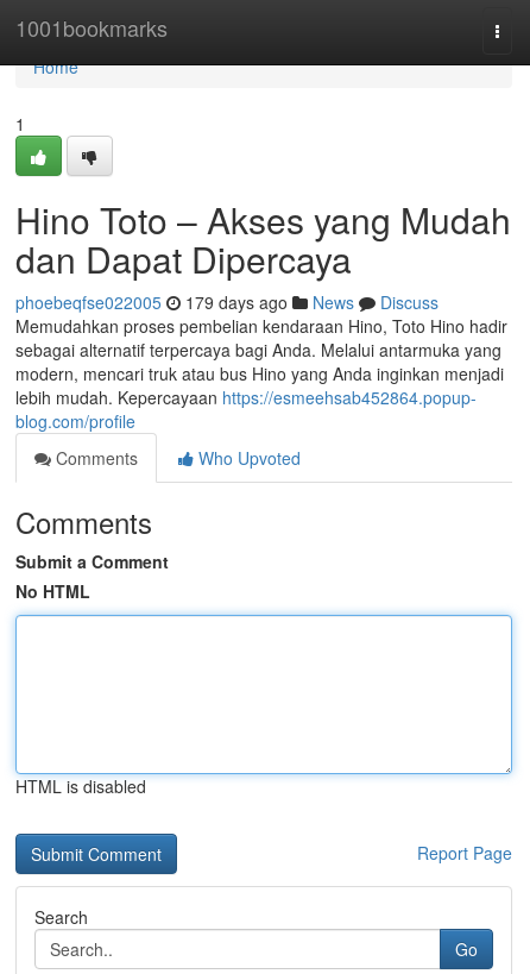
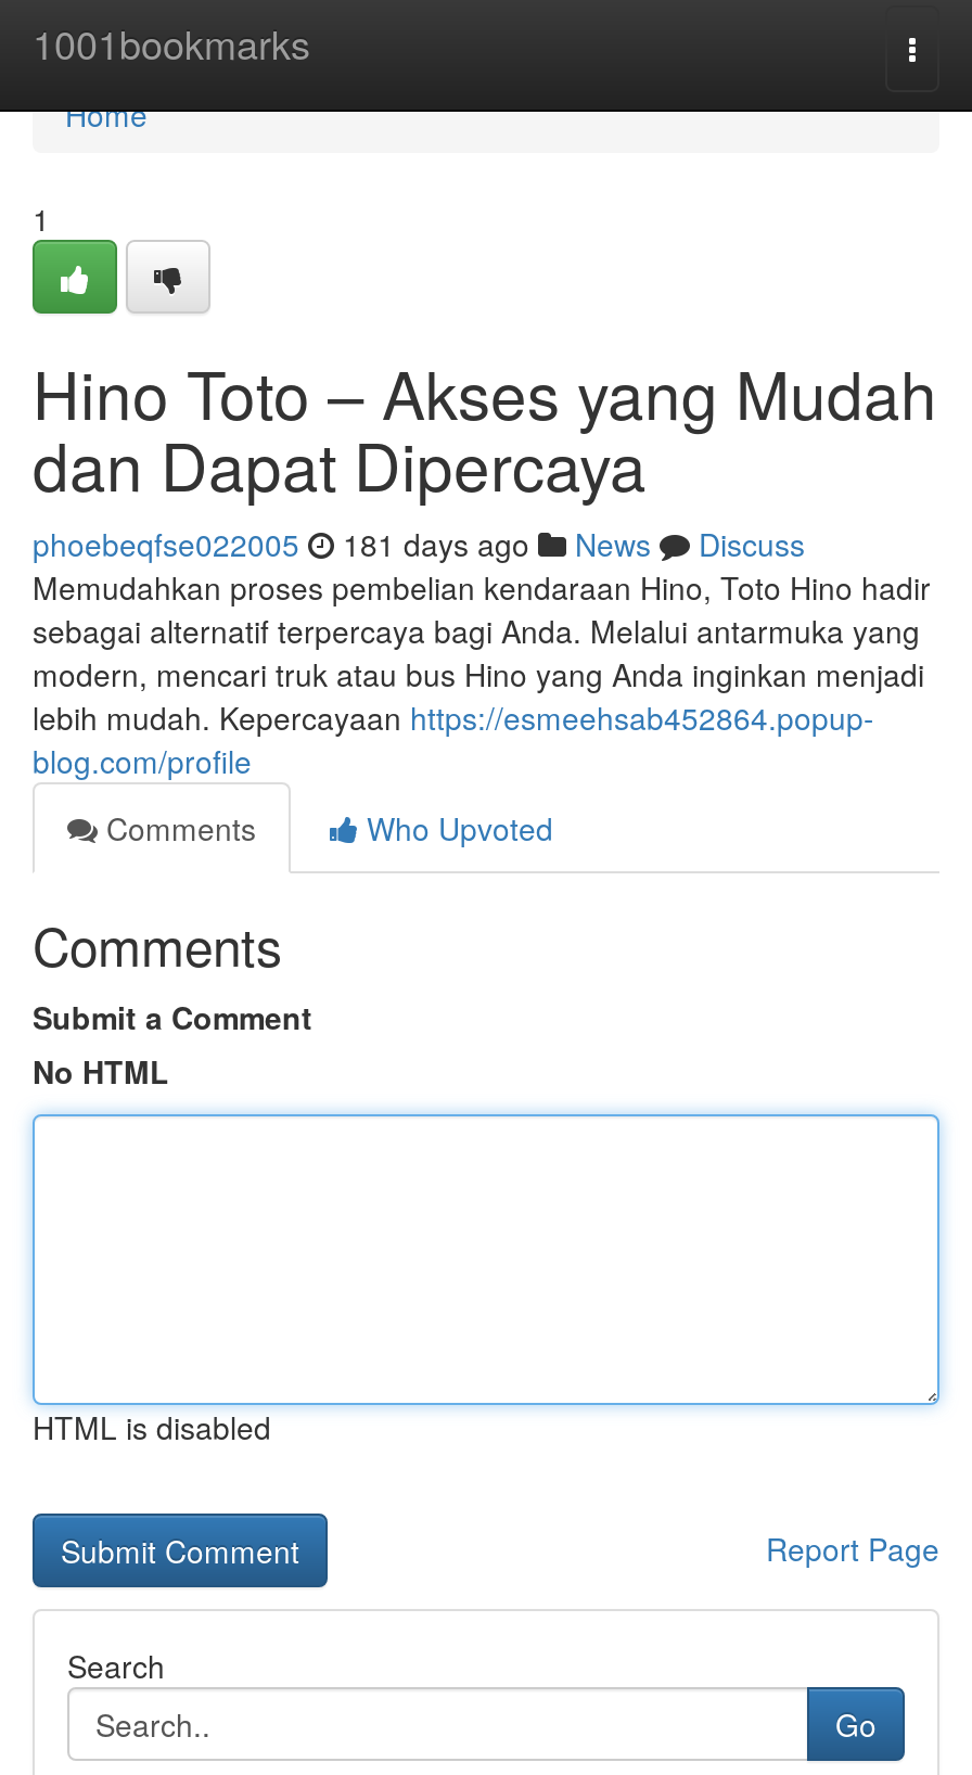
- phoebeqfse022005 179 days ago News Discuss
+ phoebeqfse022005 181 days ago News Discuss
